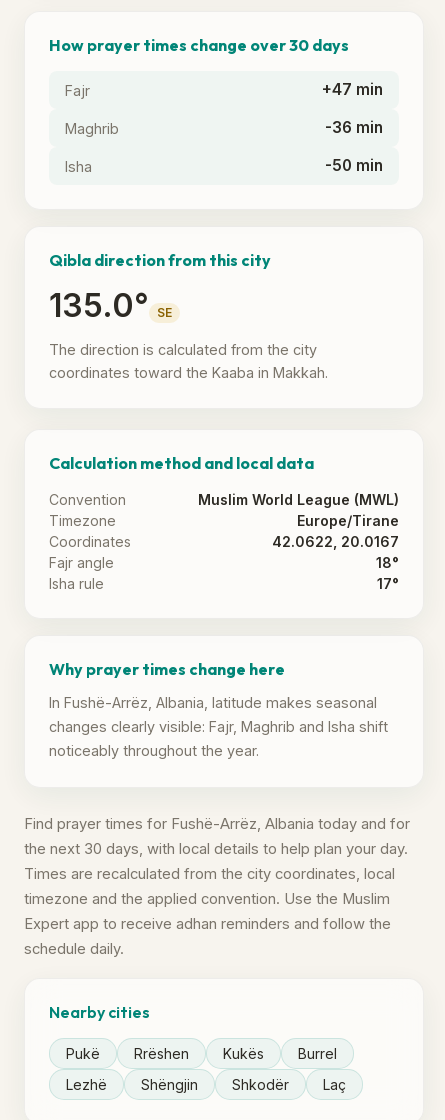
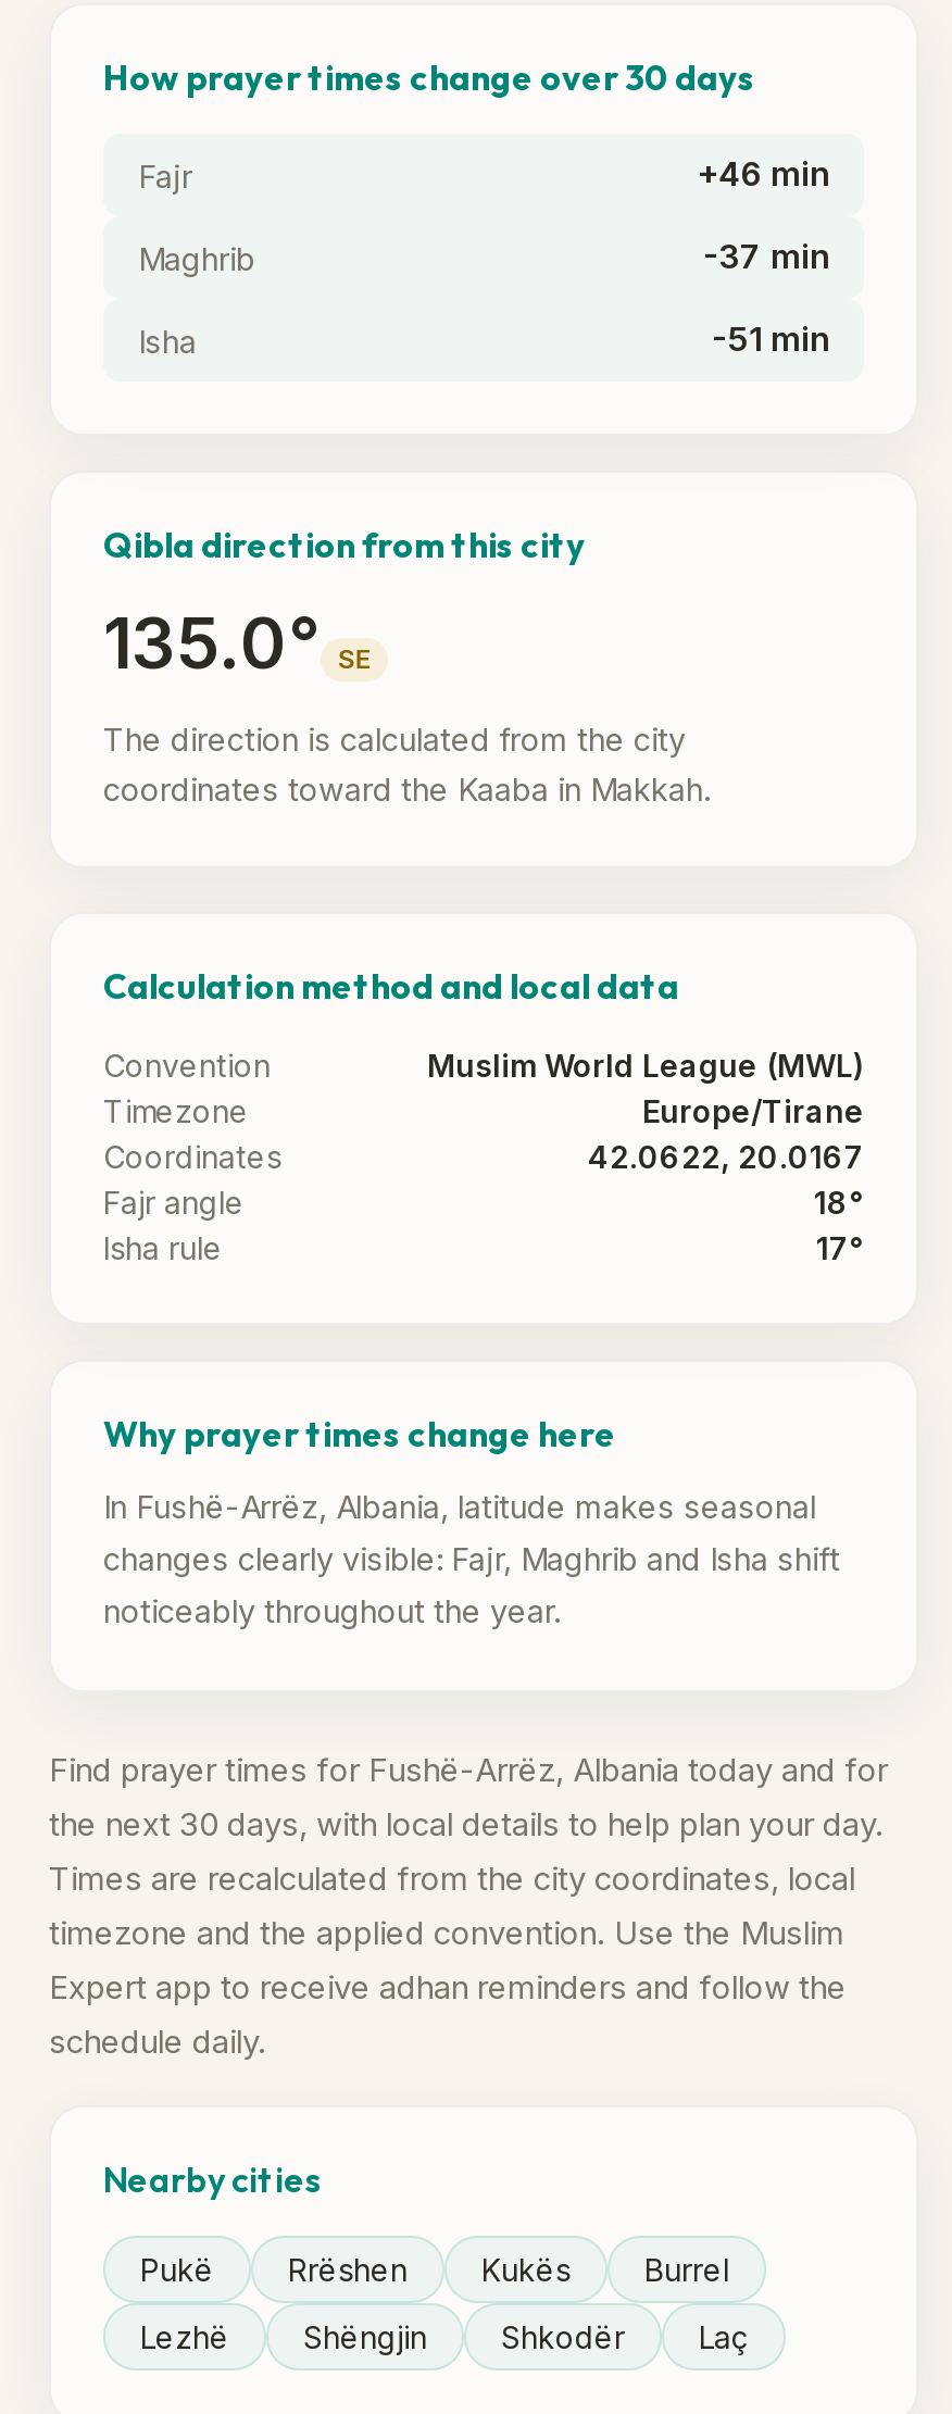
- +47 min
+ +46 min

- -36 min
+ -37 min

- -50 min
+ -51 min
